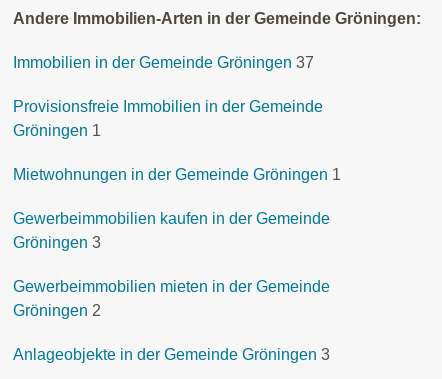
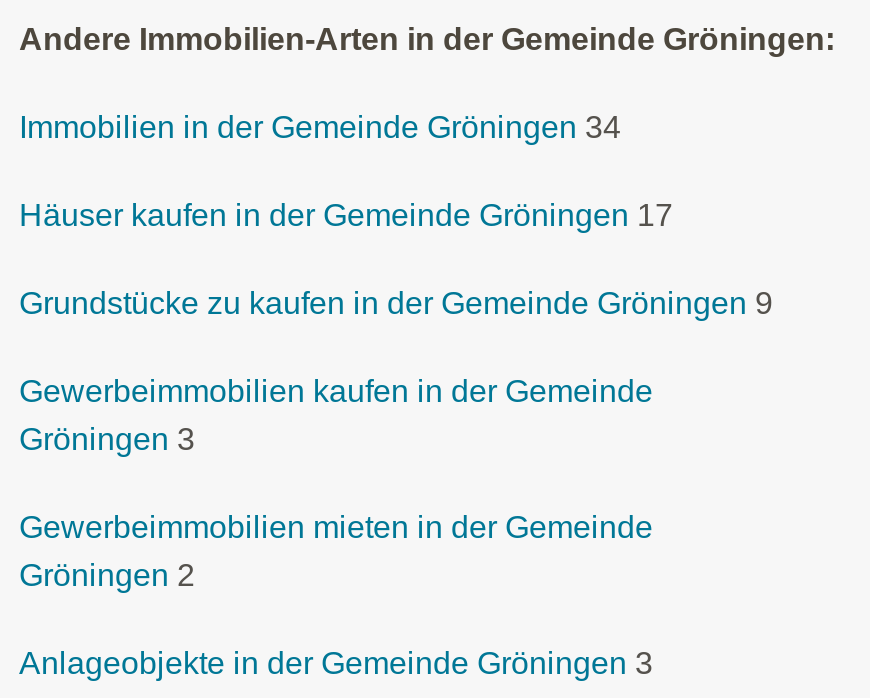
- Immobilien in der Gemeinde Gröningen 37
+ Immobilien in der Gemeinde Gröningen 34

- Provisionsfreie Immobilien in der Gemeinde
- Gröningen 1
+ Häuser kaufen in der Gemeinde Gröningen 17

- Mietwohnungen in der Gemeinde Gröningen 1
+ Grundstücke zu kaufen in der Gemeinde Gröningen 9
